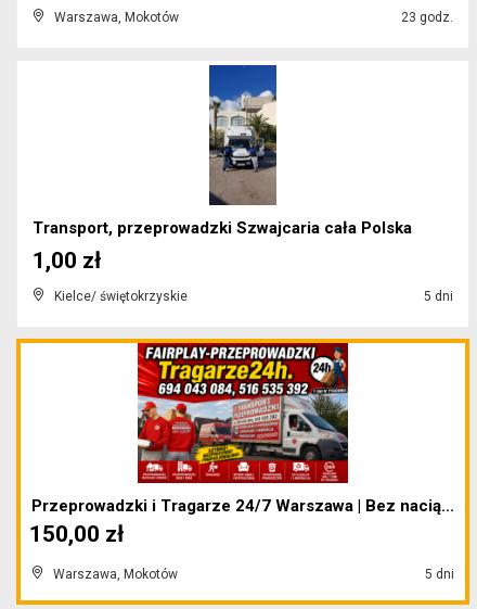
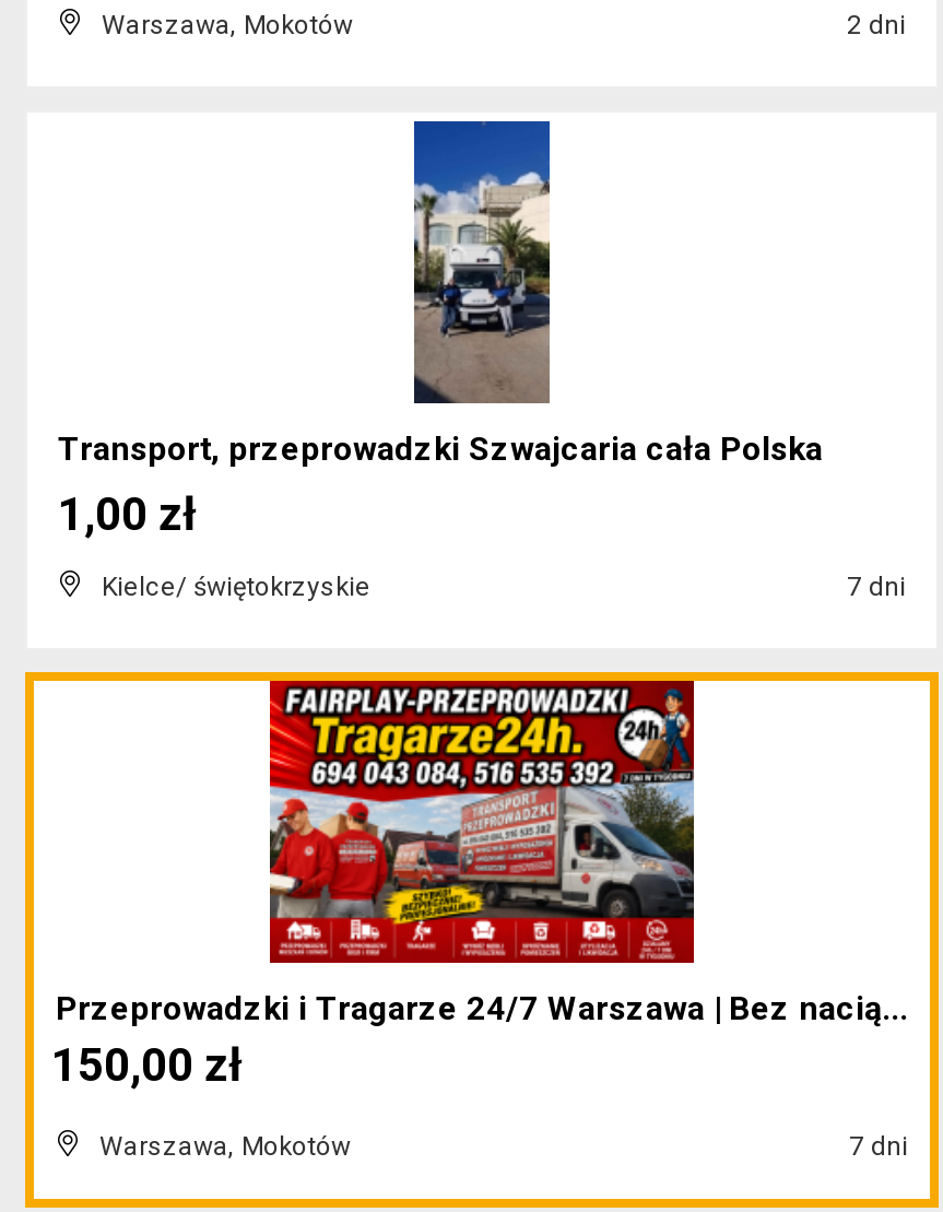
- 23 godz.
+ 2 dni

- 5 dni
+ 7 dni

- 5 dni
+ 7 dni
